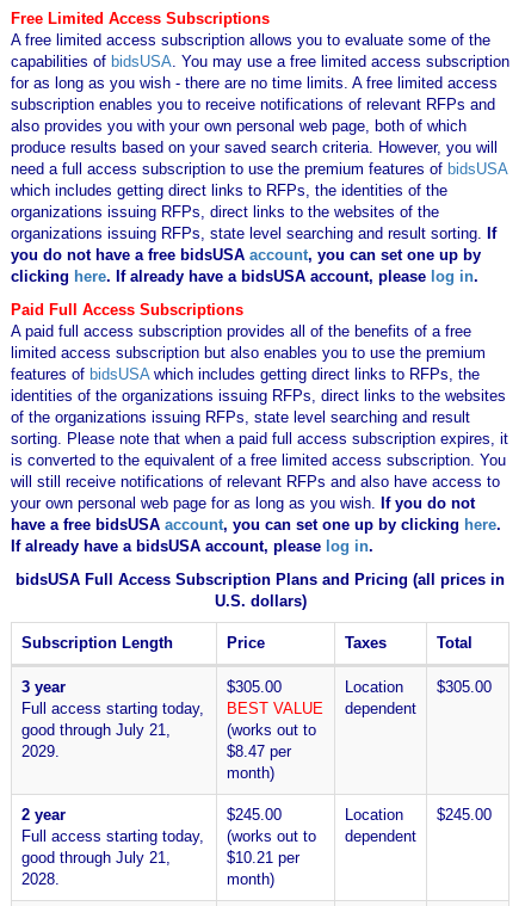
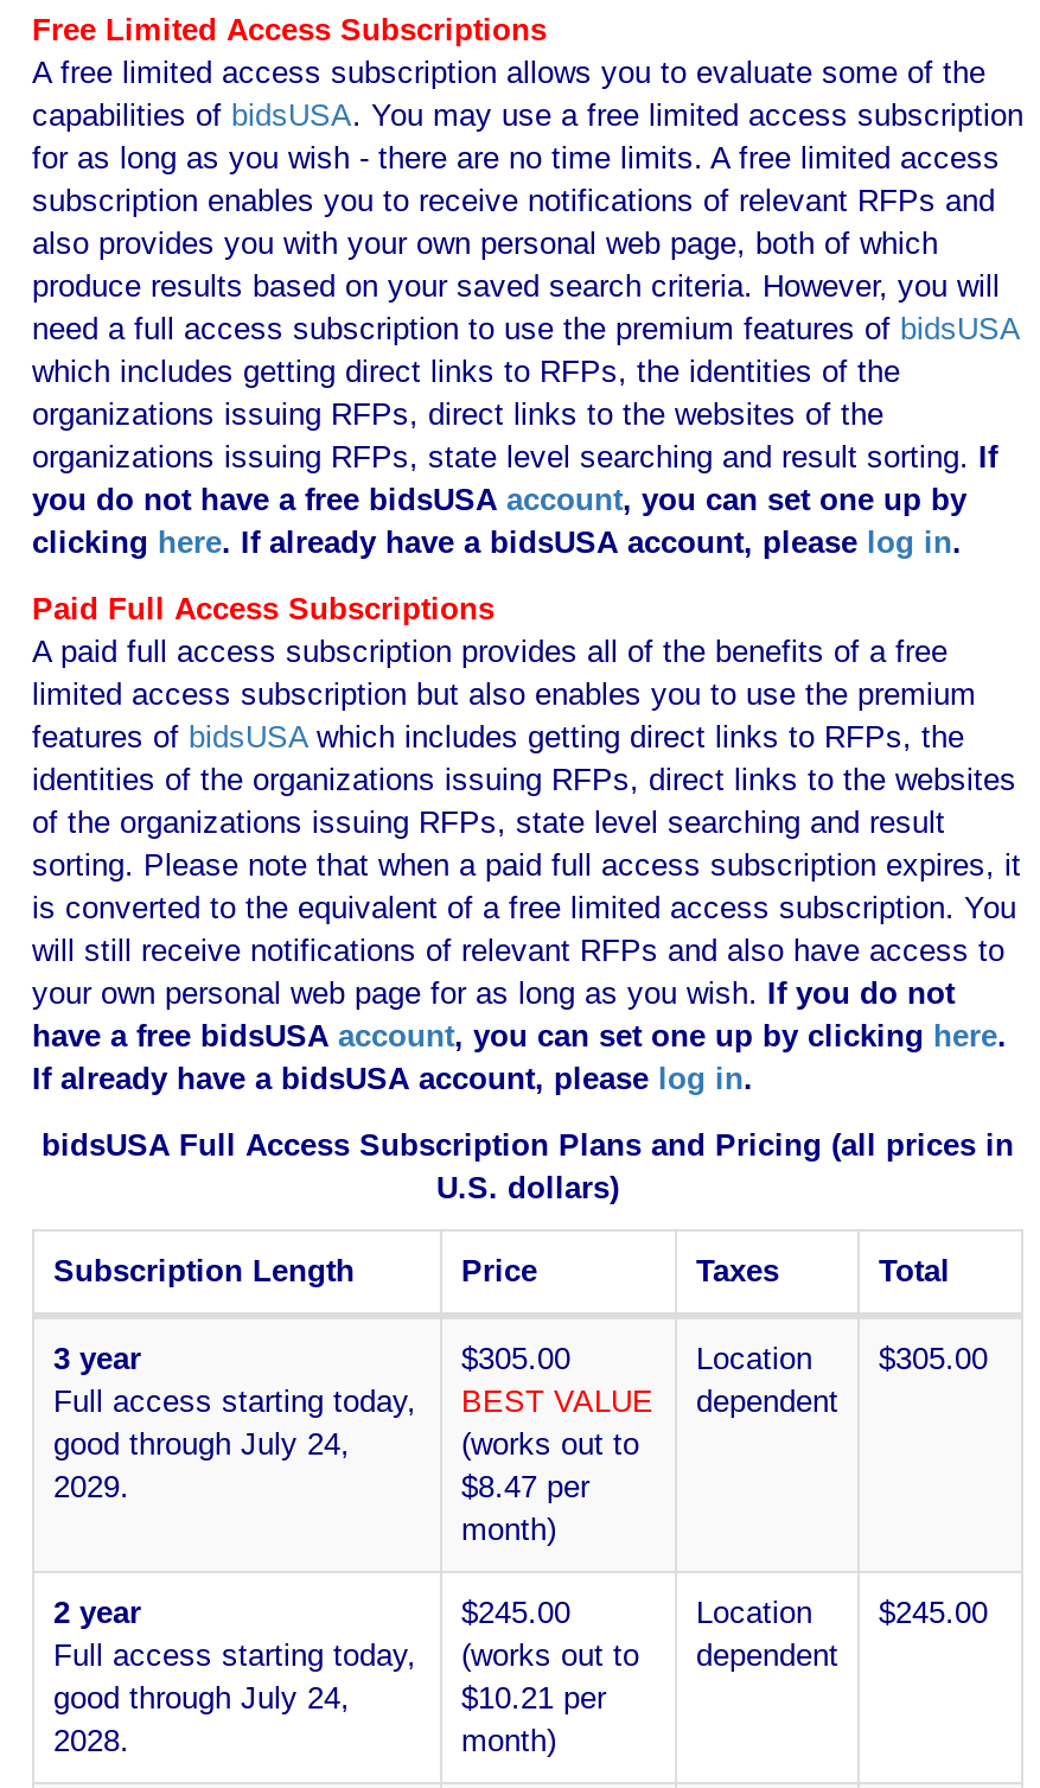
- good through July 21,
+ good through July 24,

- good through July 21,
+ good through July 24,
